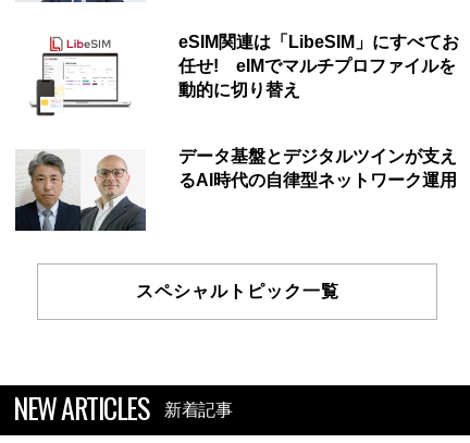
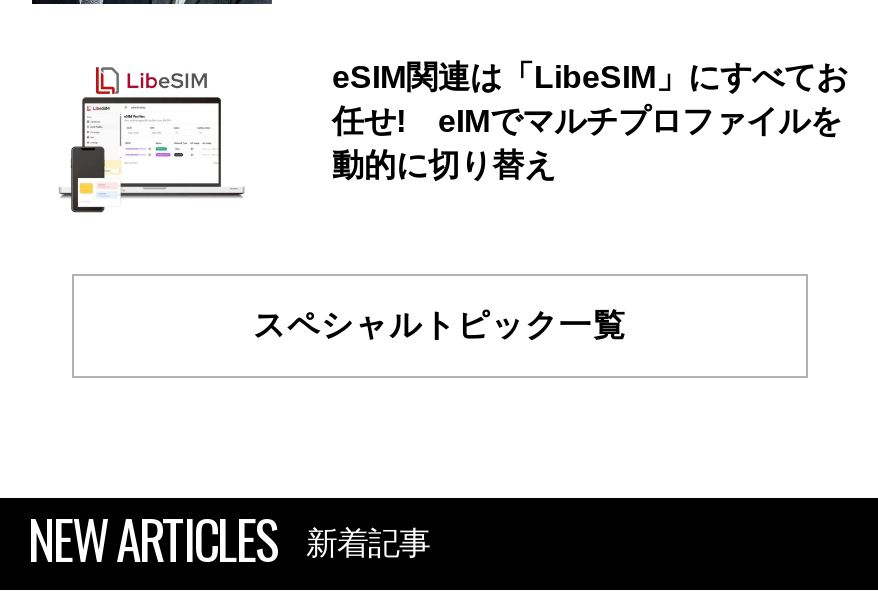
- [image]
- データ基盤とデジタルツインが支え
- るAI時代の自律型ネットワーク運用
